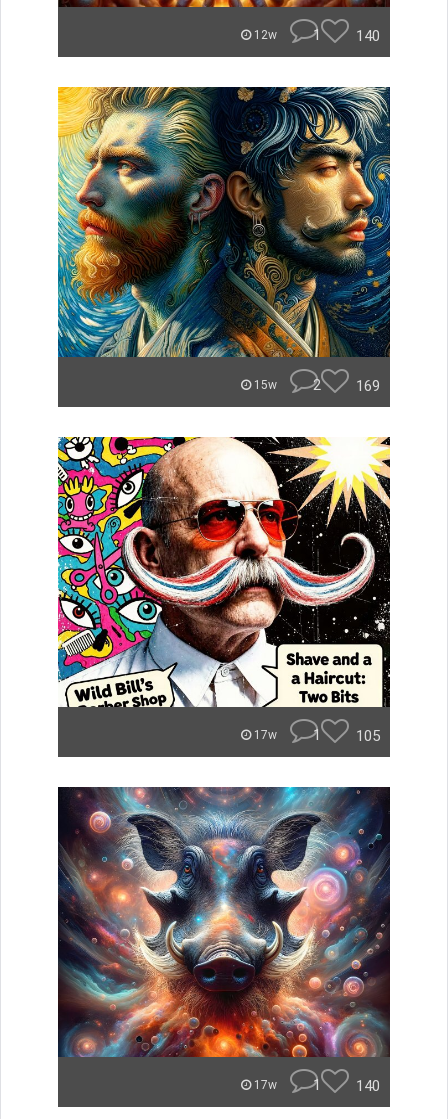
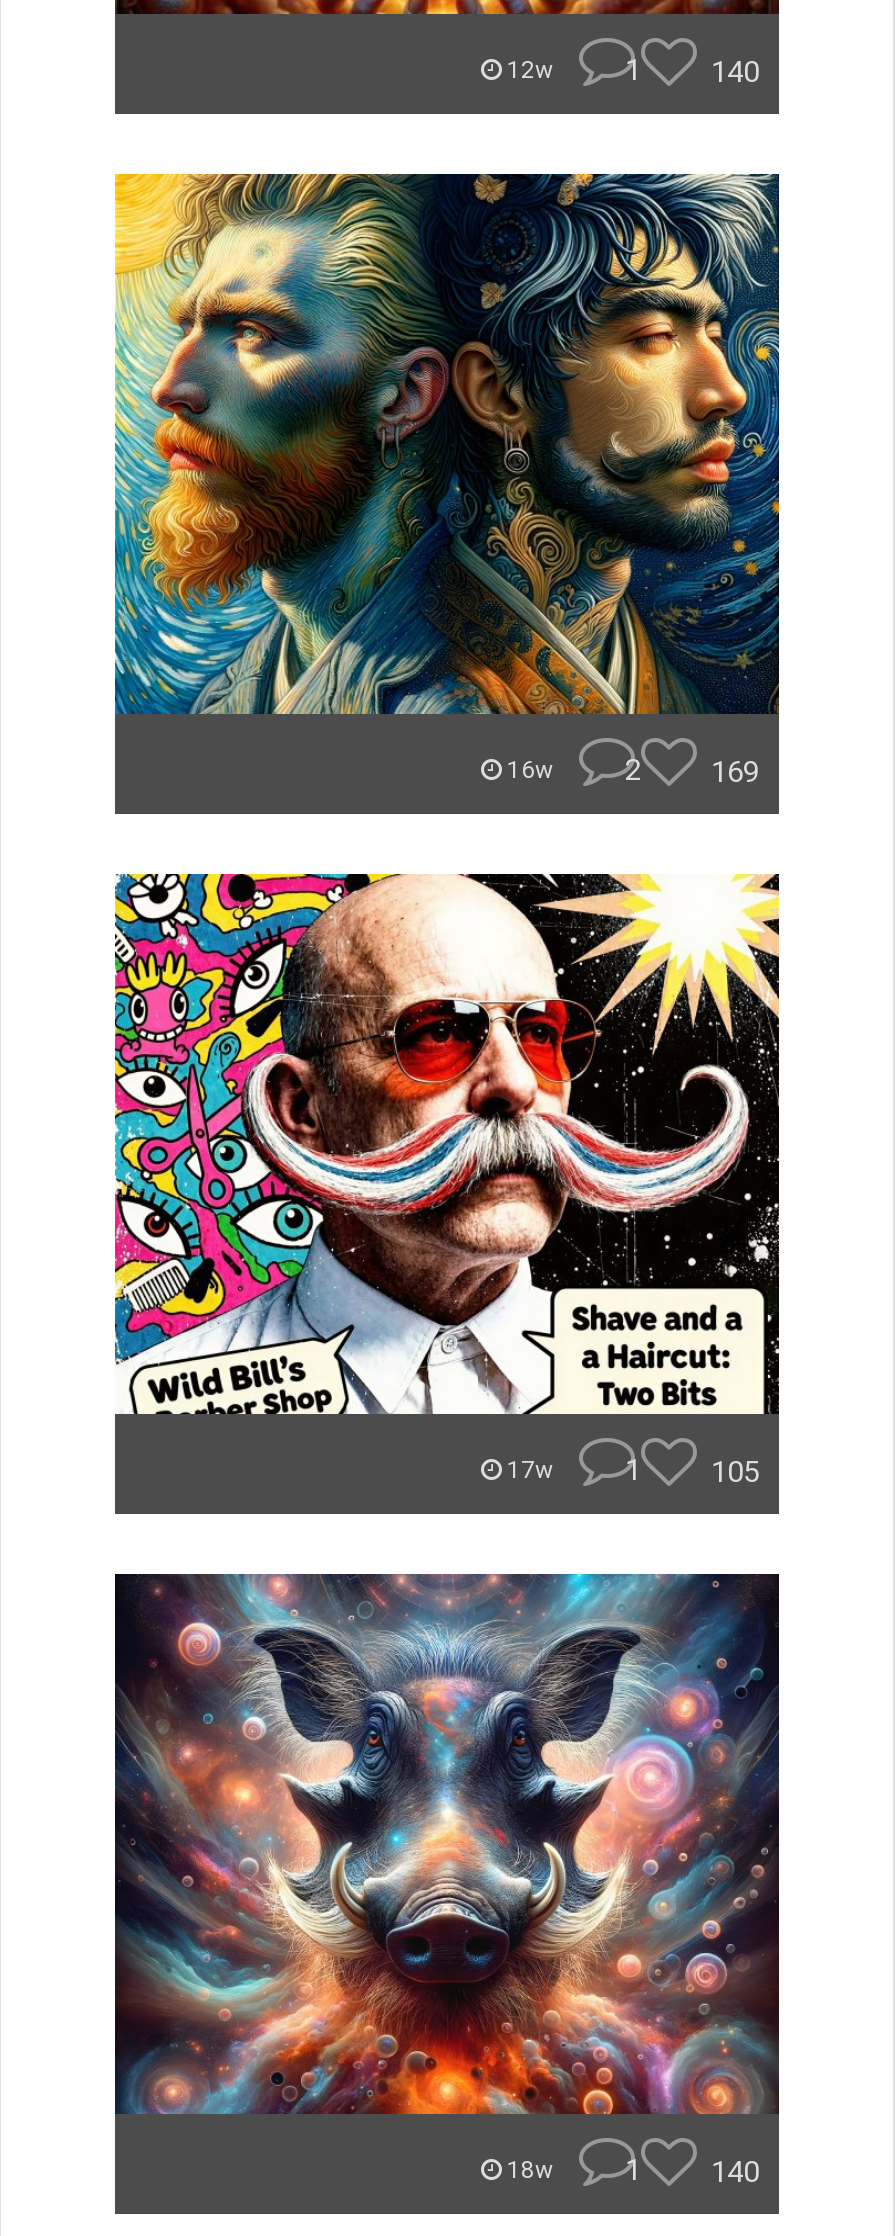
- 15w
+ 16w

- 17w
+ 18w
